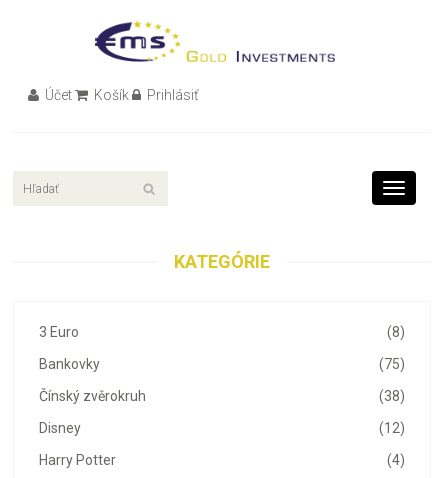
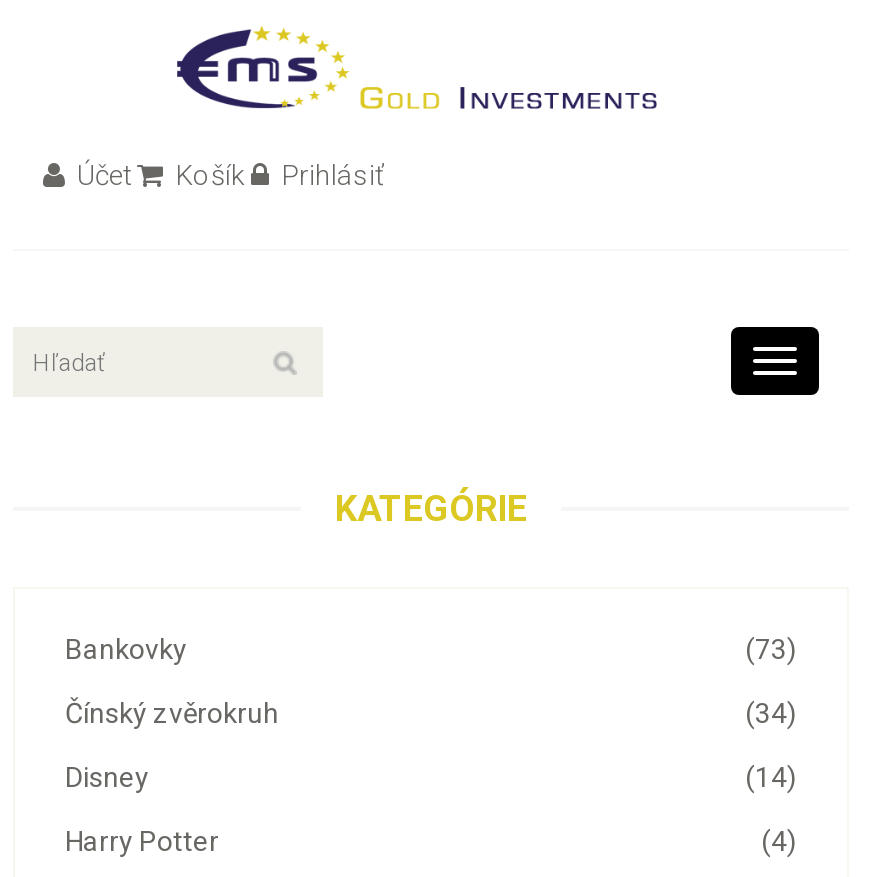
- (8)
- 3 Euro
- (75)
+ (73)

- (38)
+ (34)

- (12)
+ (14)
